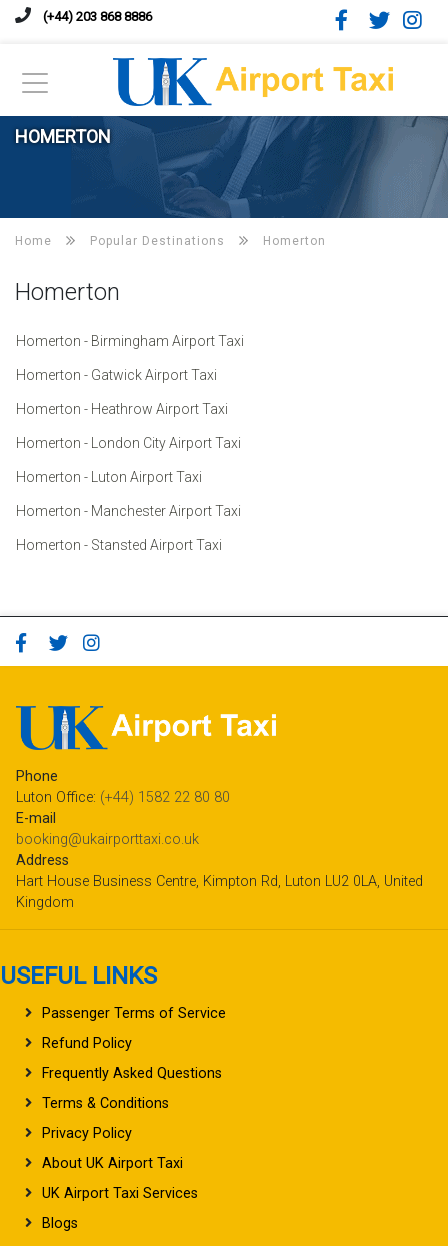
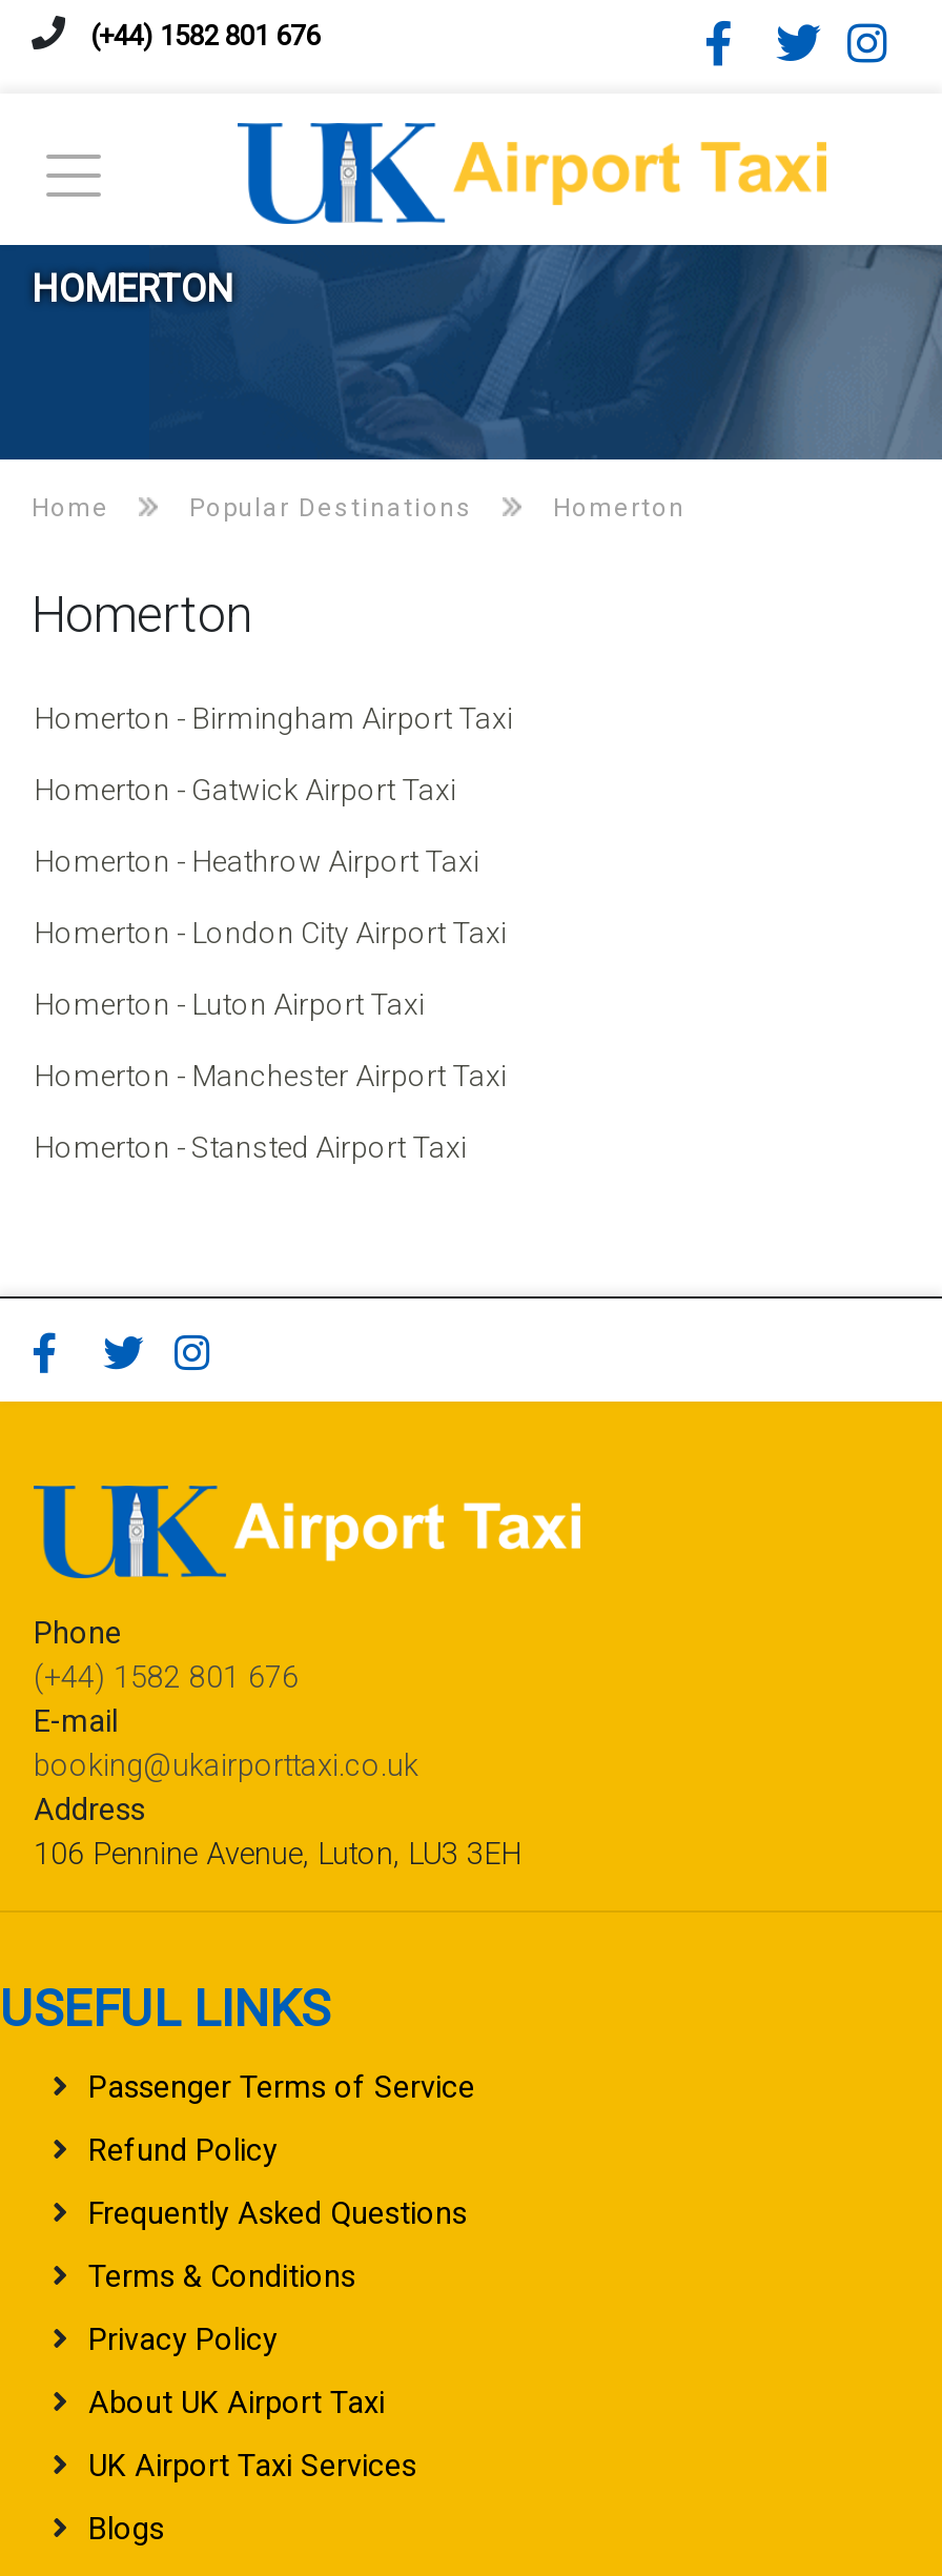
- (+44) 203 868 8886
+ (+44) 1582 801 676

- Luton Office: (+44) 1582 22 80 80
+ (+44) 1582 801 676

- Hart House Business Centre, Kimpton Rd, Luton LU2 0LA, United
- Kingdom
+ 106 Pennine Avenue, Luton, LU3 3EH
